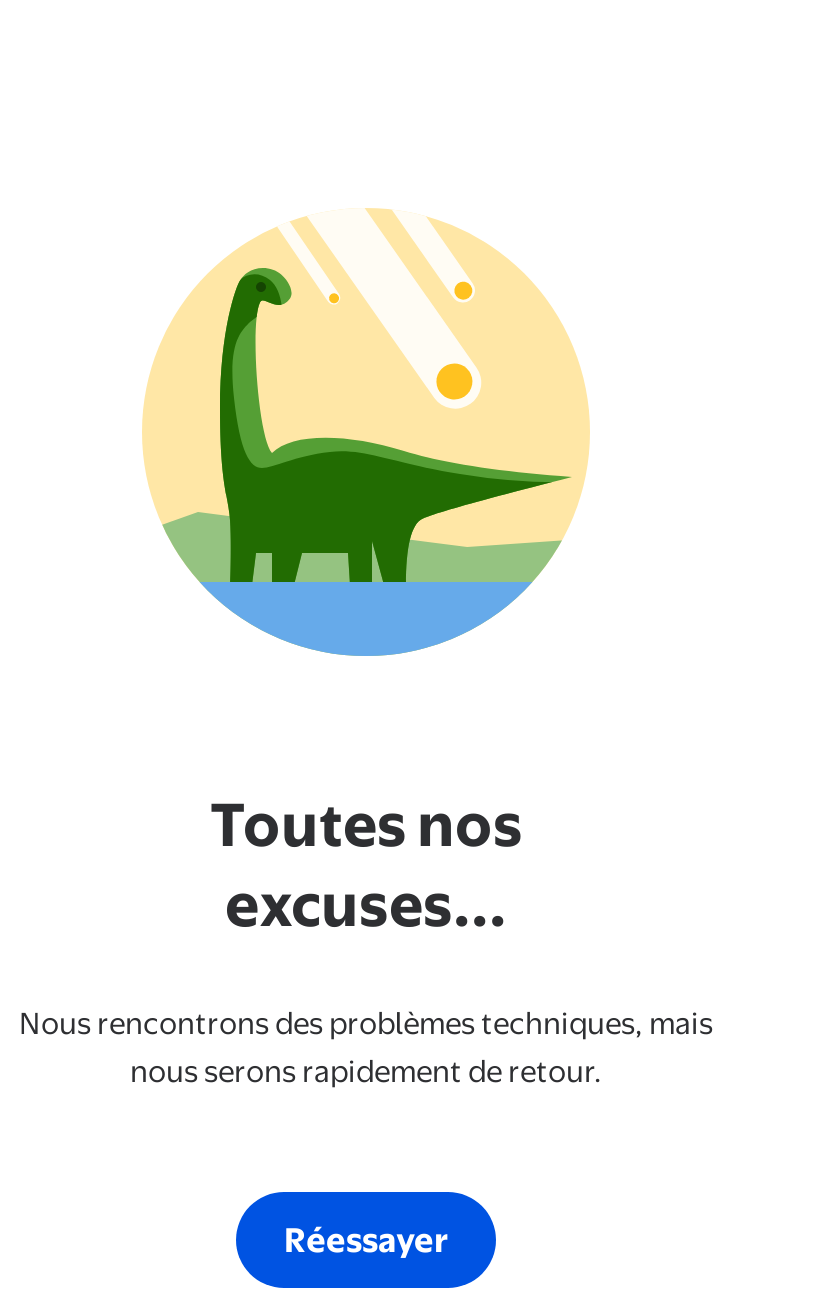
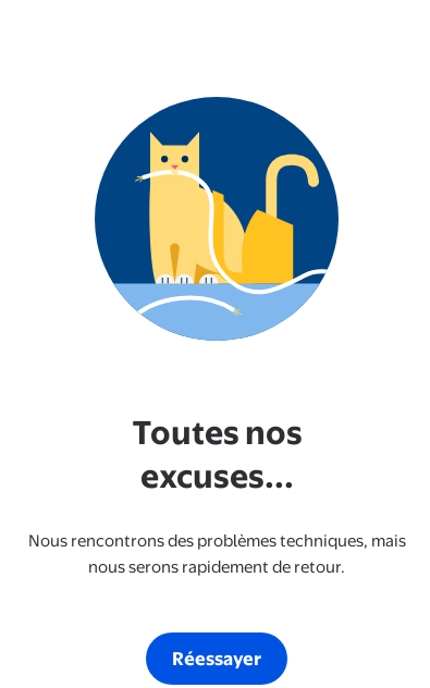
- [image]
+ [image]
